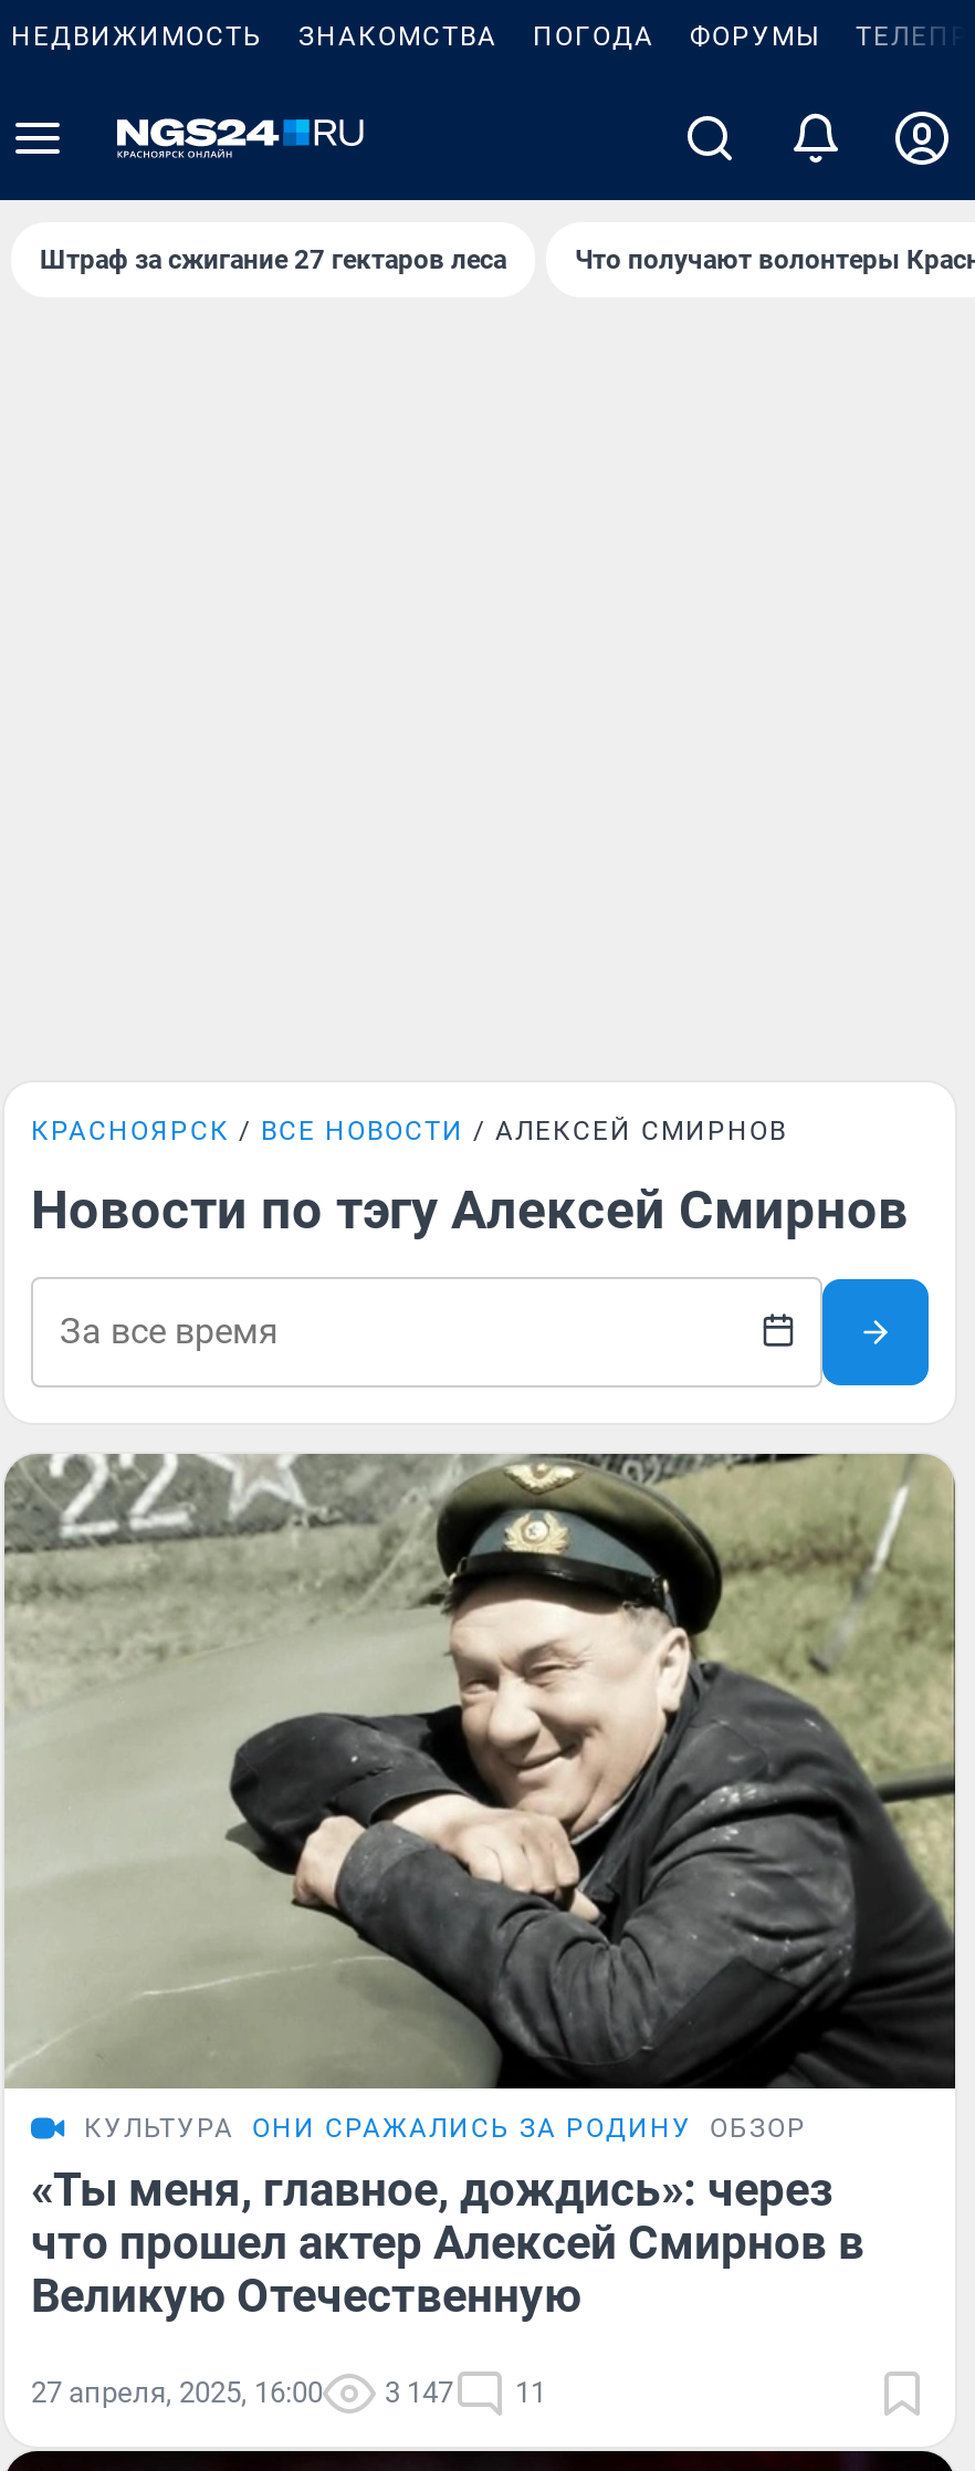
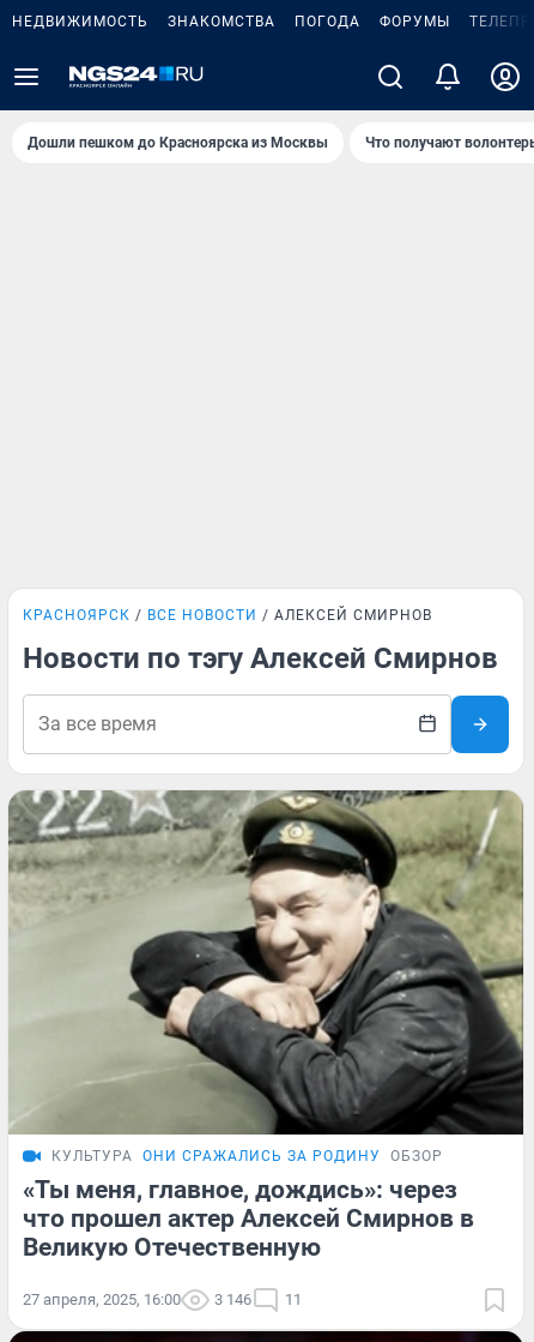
- Штраф за сжигание 27 гектаров леса
+ Дошли пешком до Крaсноярскa из Москвы

- 27 апреля, 2025, 16:00 3 147 11
+ 27 апреля, 2025, 16:00 3 146 11
